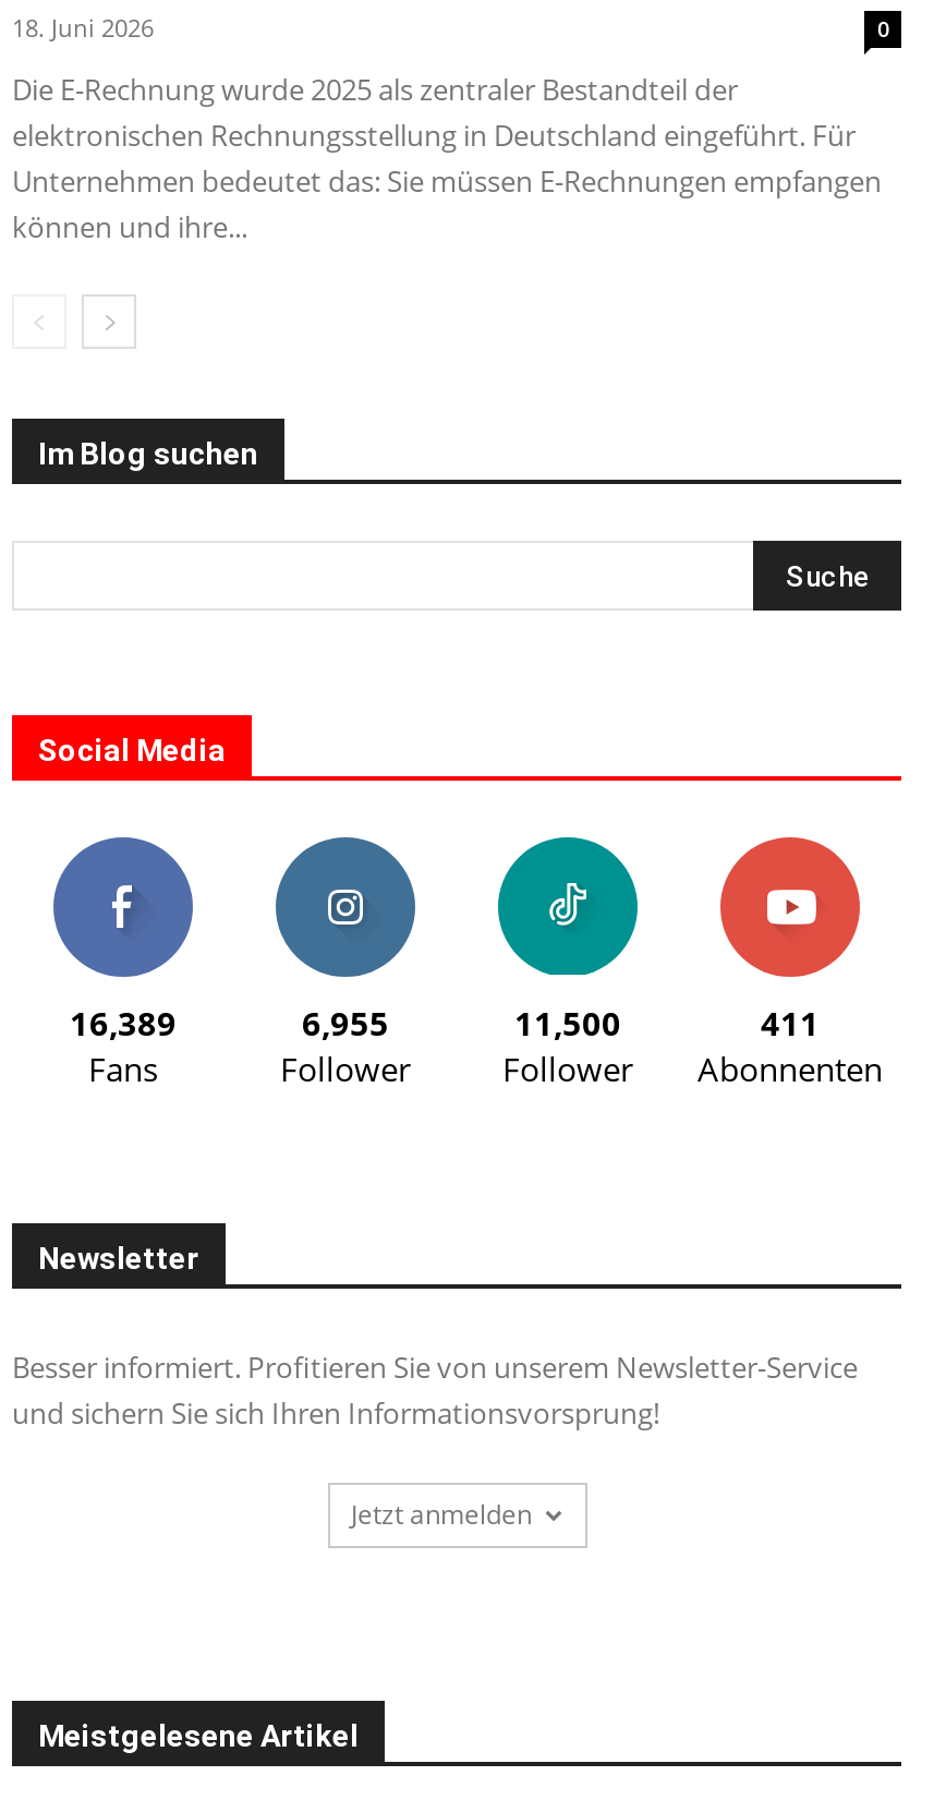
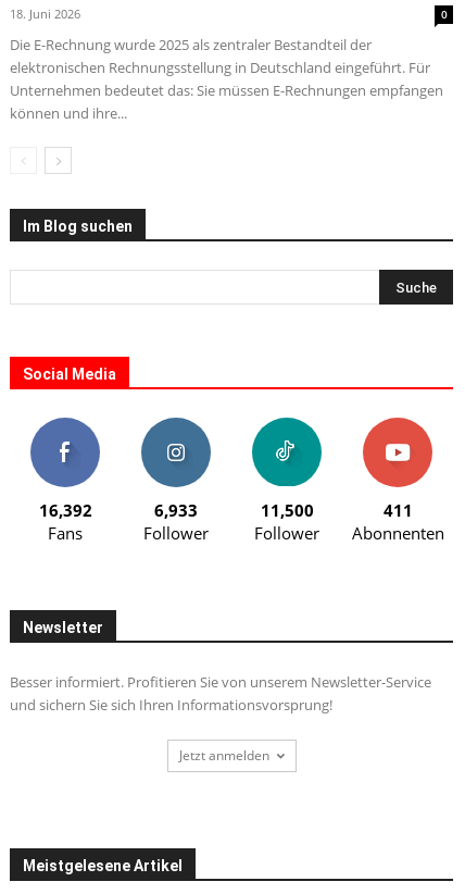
- 16,389
+ 16,392

- 6,955
+ 6,933
